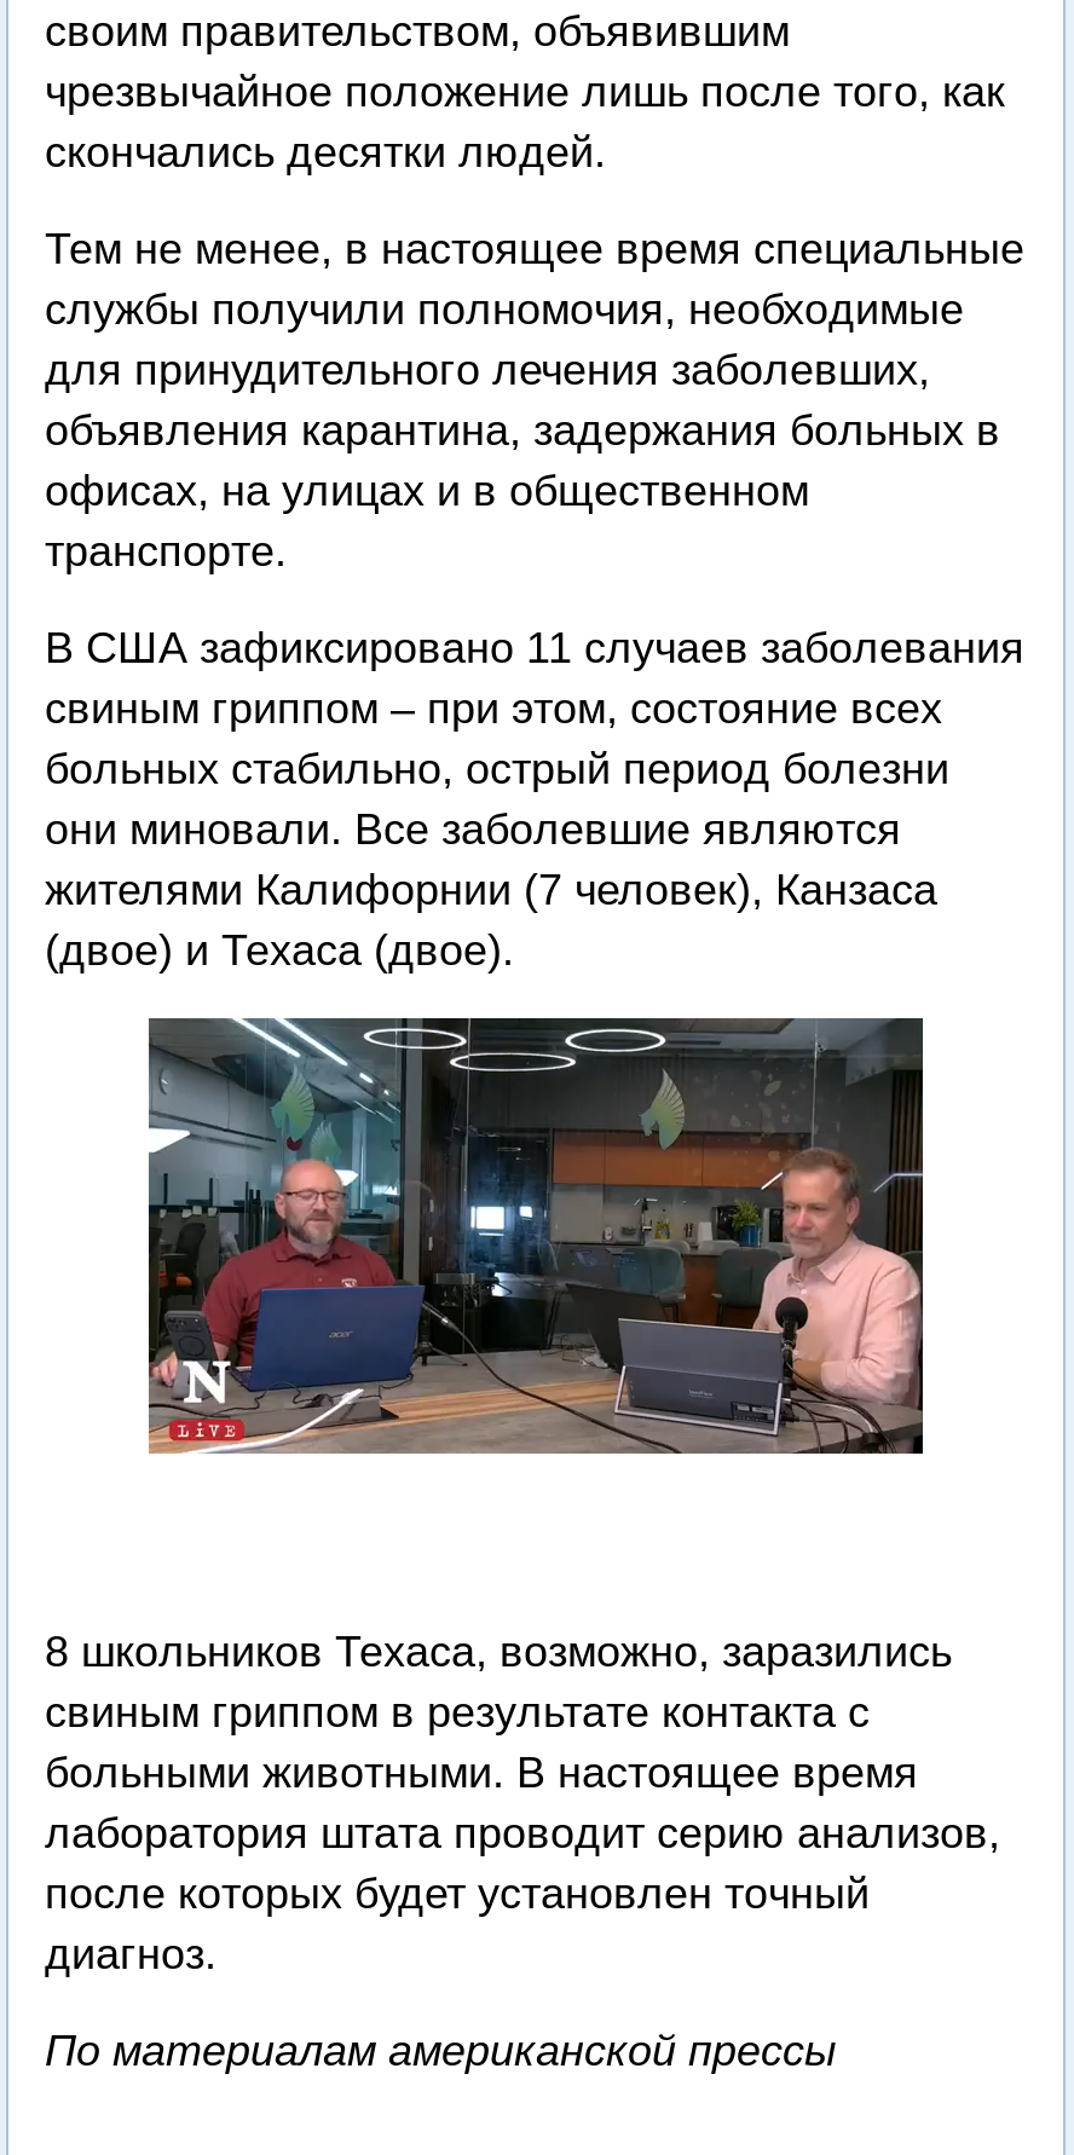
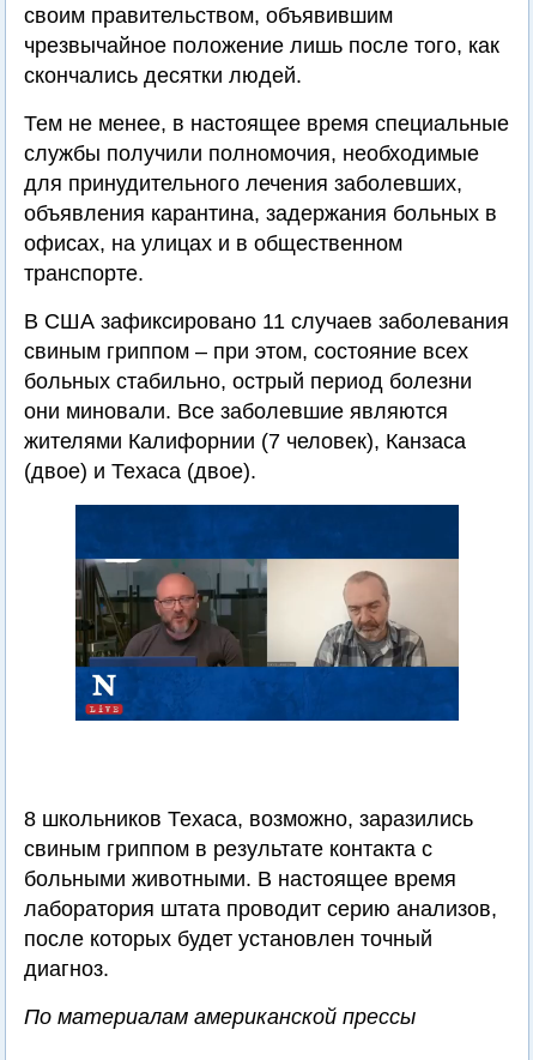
- [image]
+ [image]
